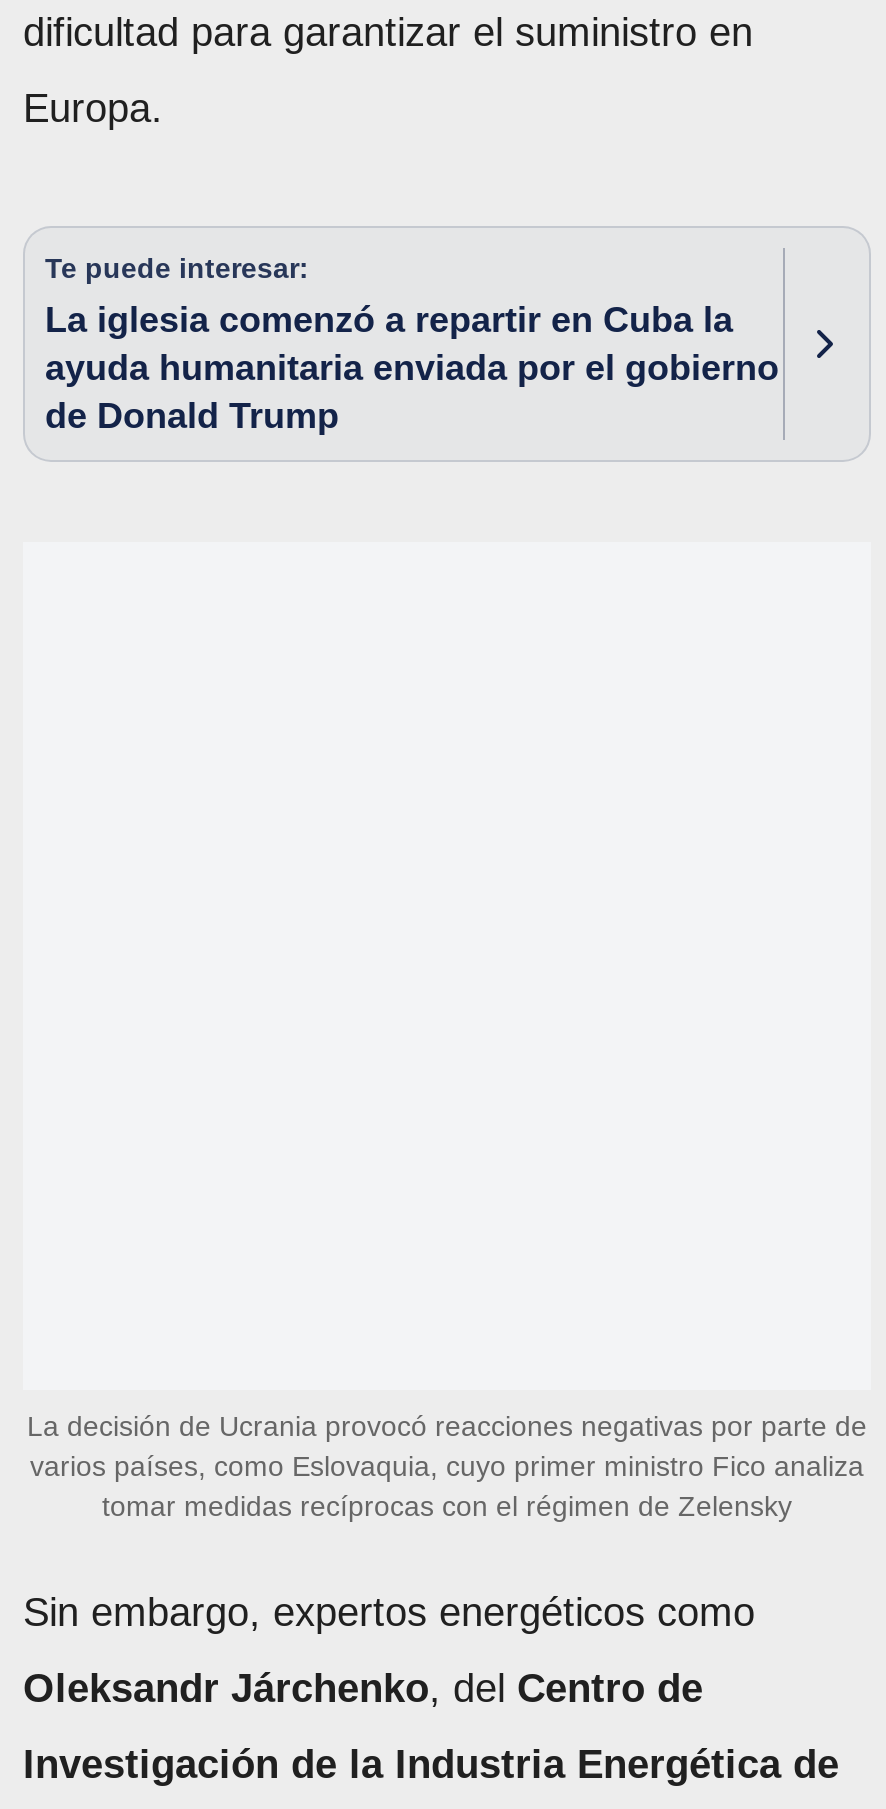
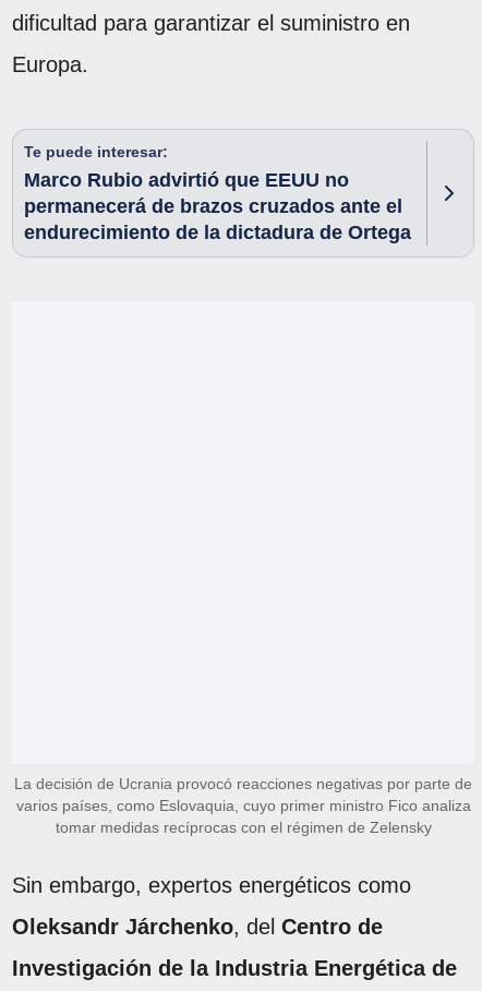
- La iglesia comenzó a repartir en Cuba la
- ayuda humanitaria enviada por el gobierno
- de Donald Trump
+ Marco Rubio advirtió que EEUU no
+ permanecerá de brazos cruzados ante el
+ endurecimiento de la dictadura de Ortega
